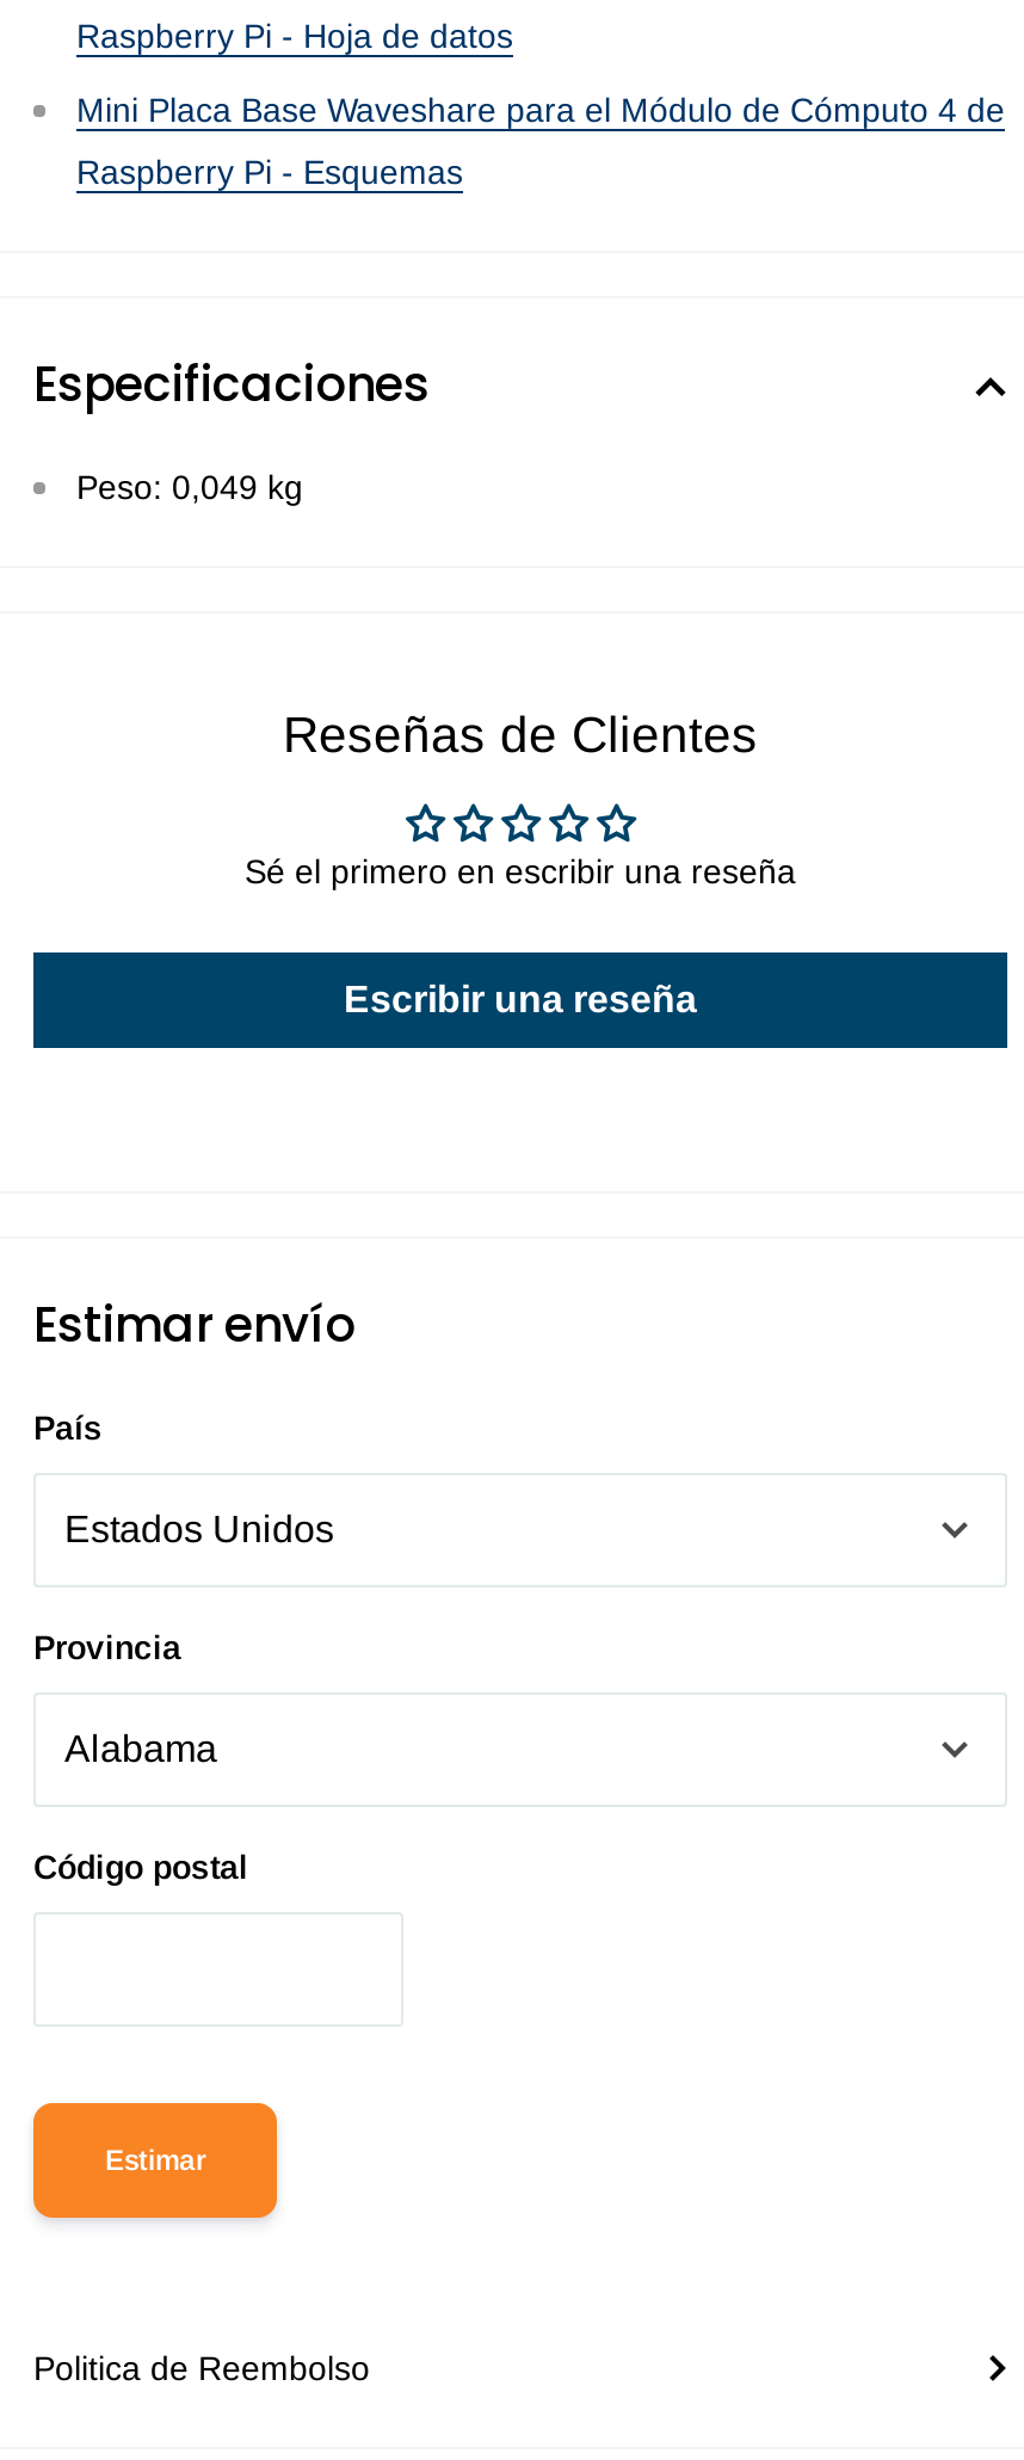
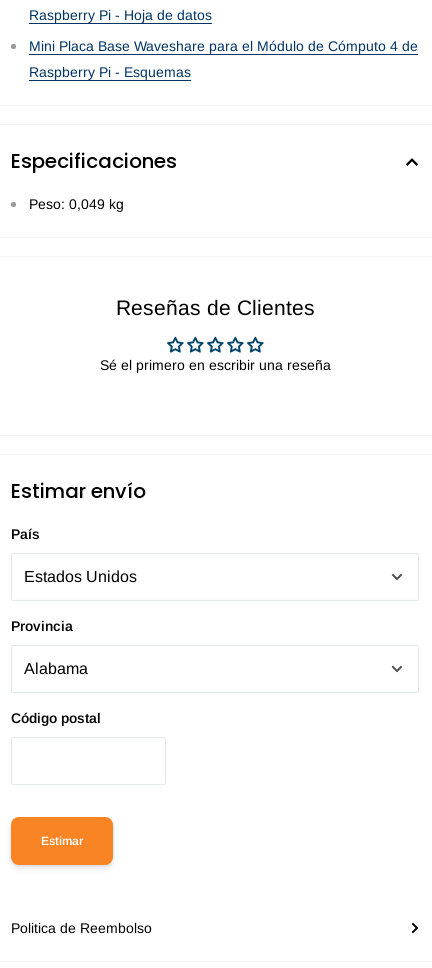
- Escribir una reseña
